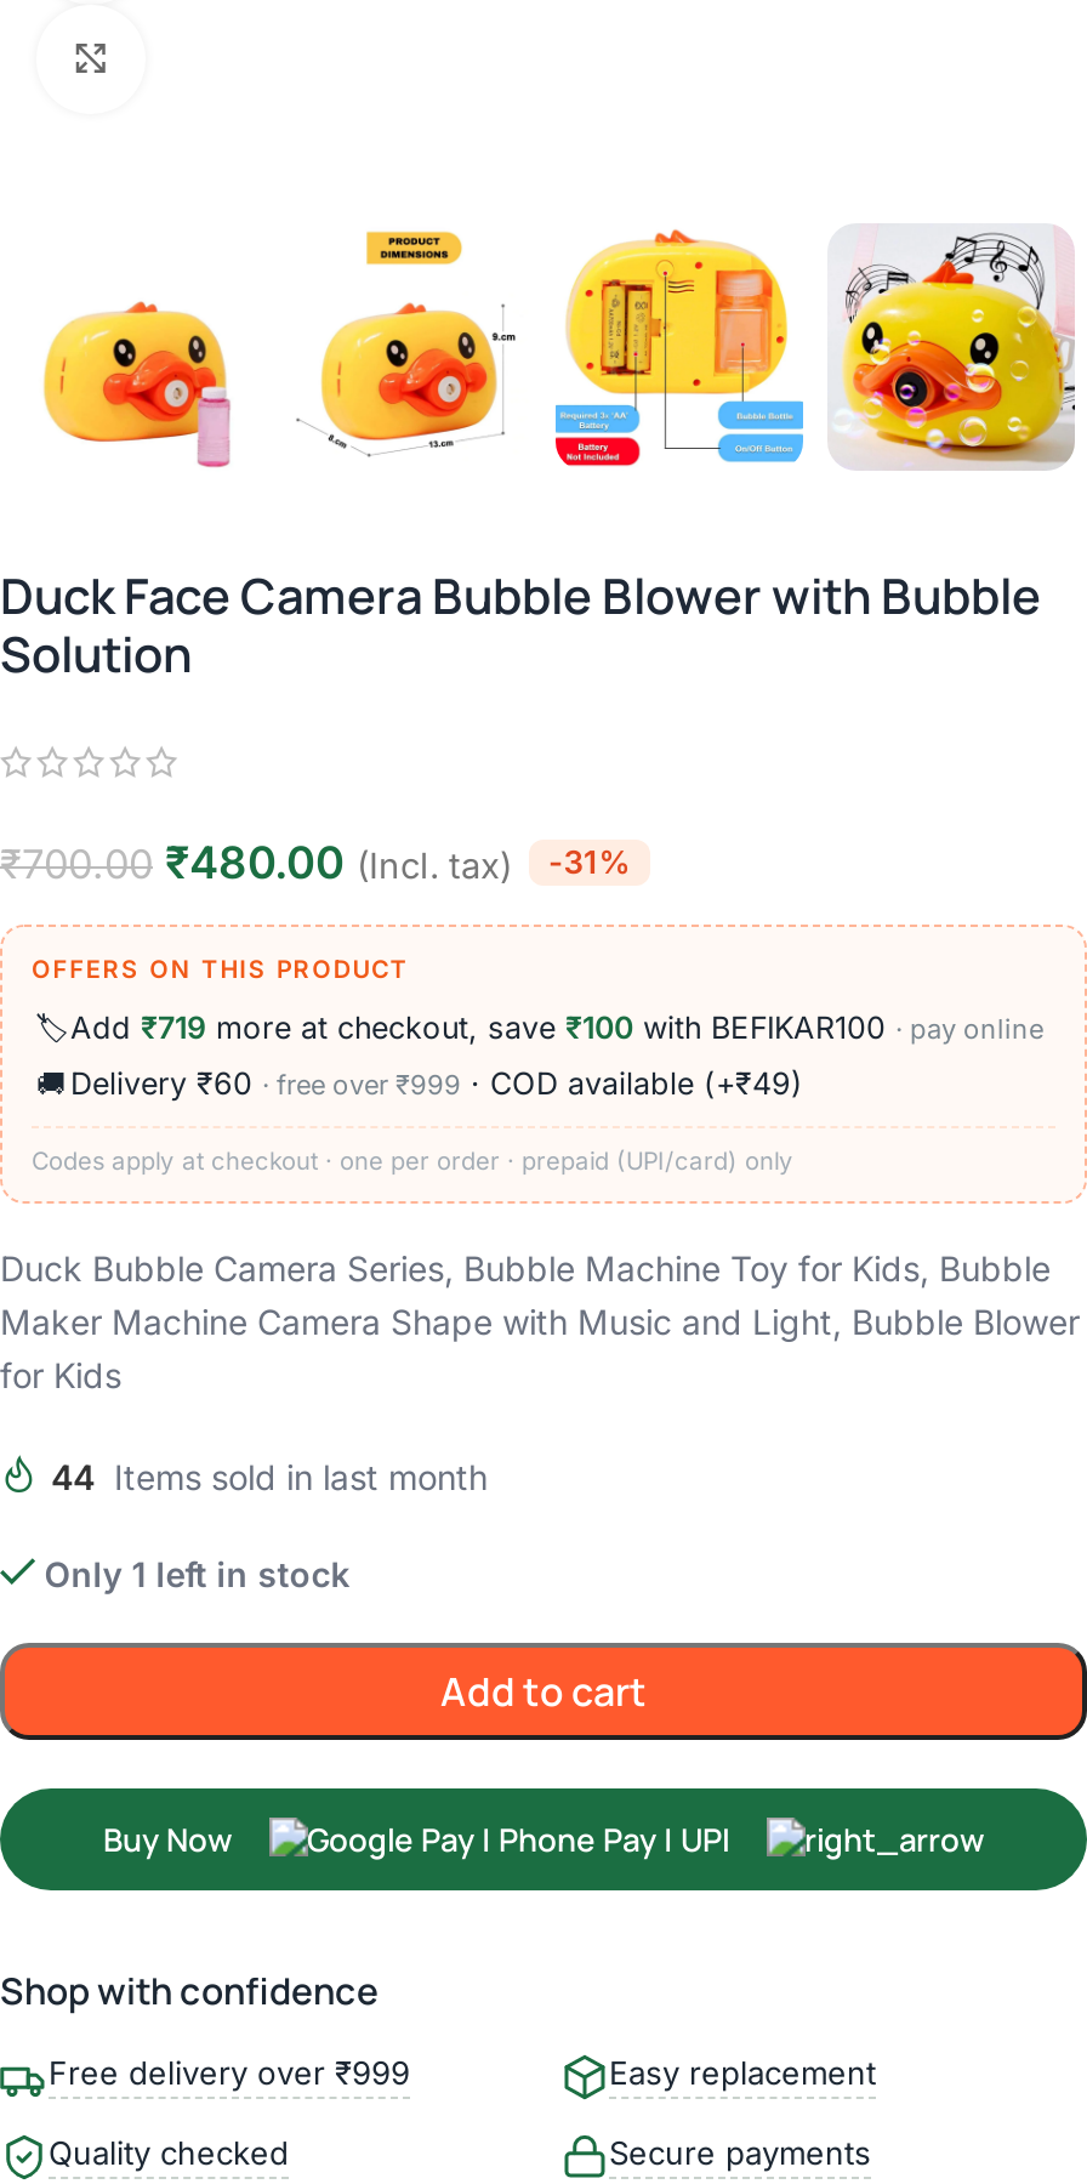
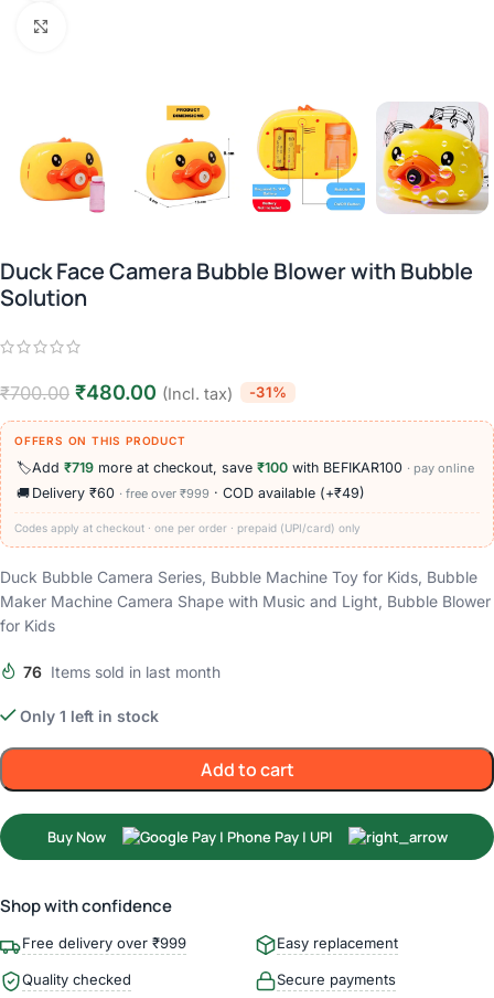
- 44 Items sold in last month
+ 76 Items sold in last month
